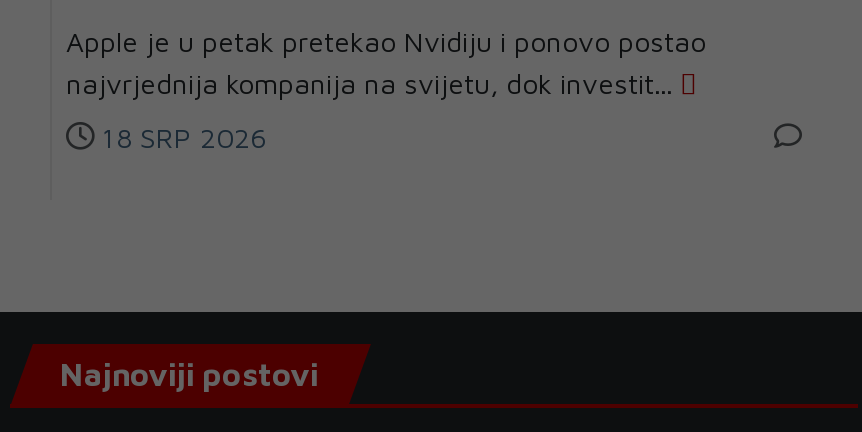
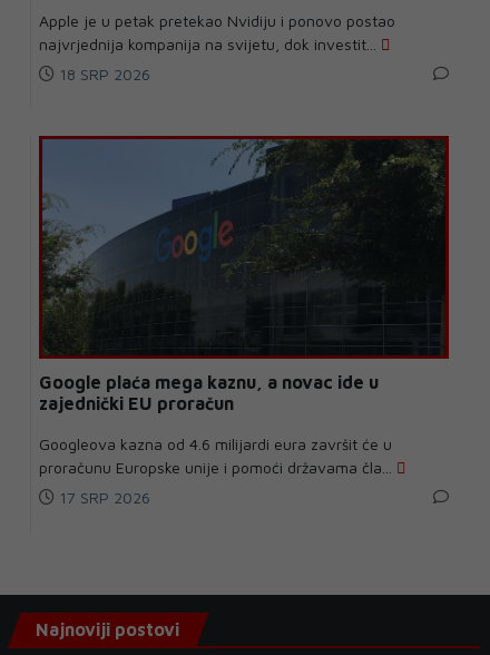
+ [image]
+ Google plaća mega kaznu, a novac ide u
+ zajednički EU proračun
+ Googleova kazna od 4.6 milijardi eura završit će u
+ proračunu Europske unije i pomoći državama čla...
+ 17 SRP 2026
